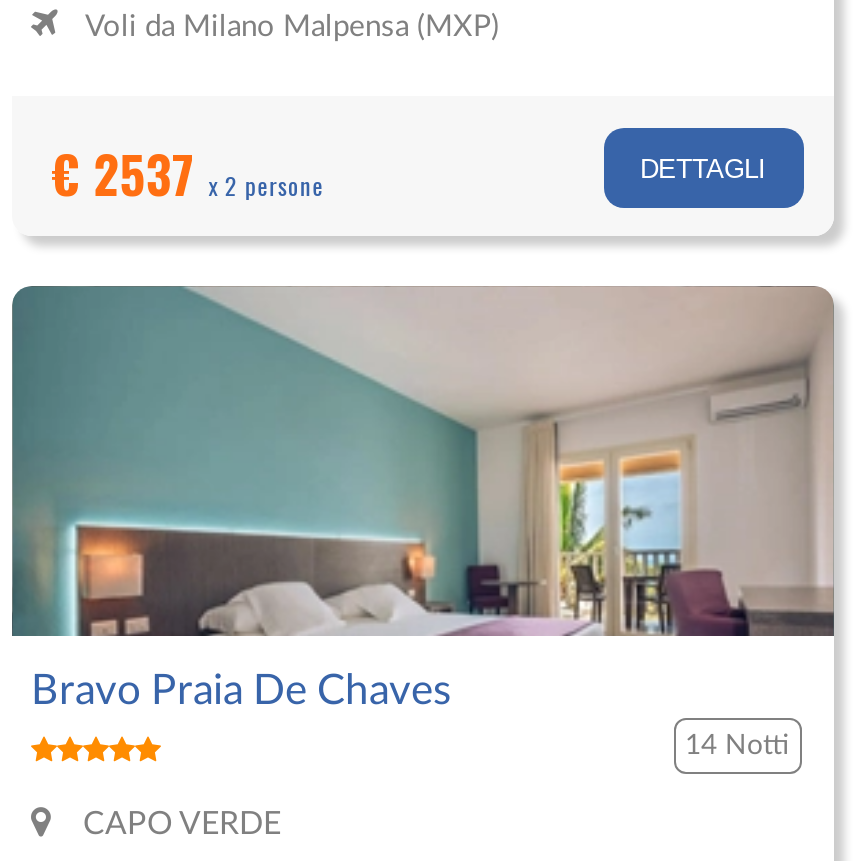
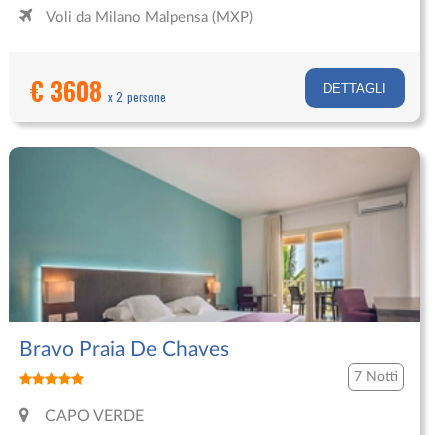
- € 2537 x 2 persone
+ € 3608 x 2 persone

- 14 Notti
+ 7 Notti
